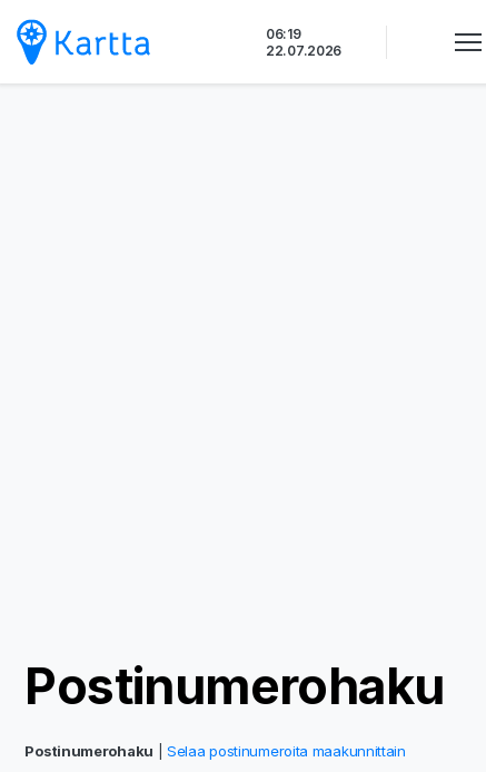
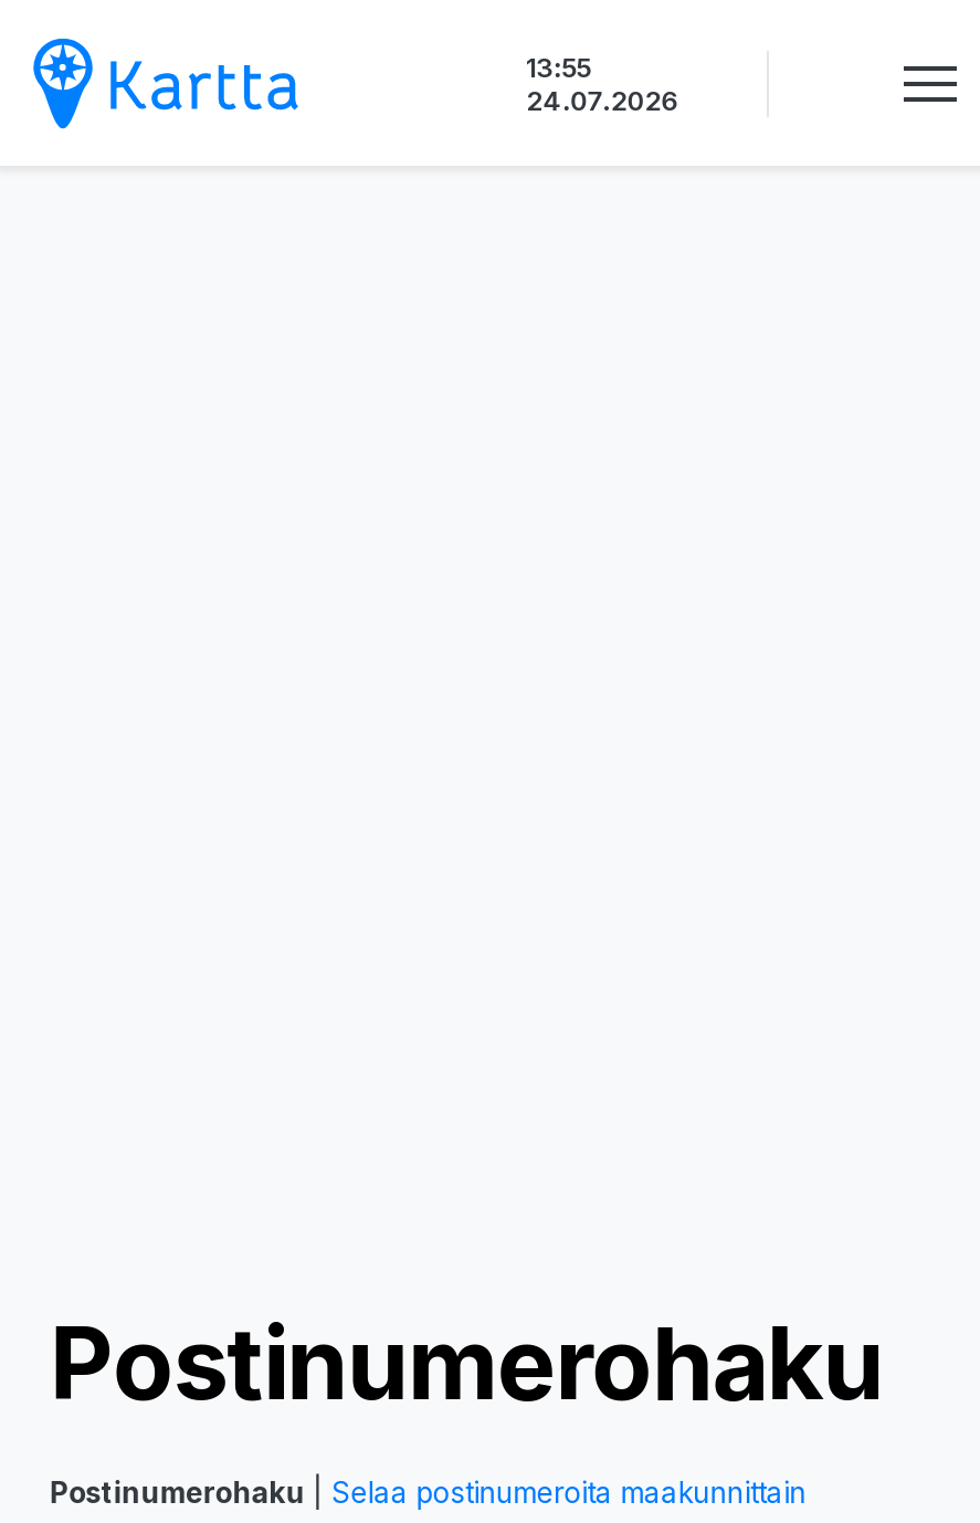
- 06:19
+ 13:55

- 22.07.2026
+ 24.07.2026
